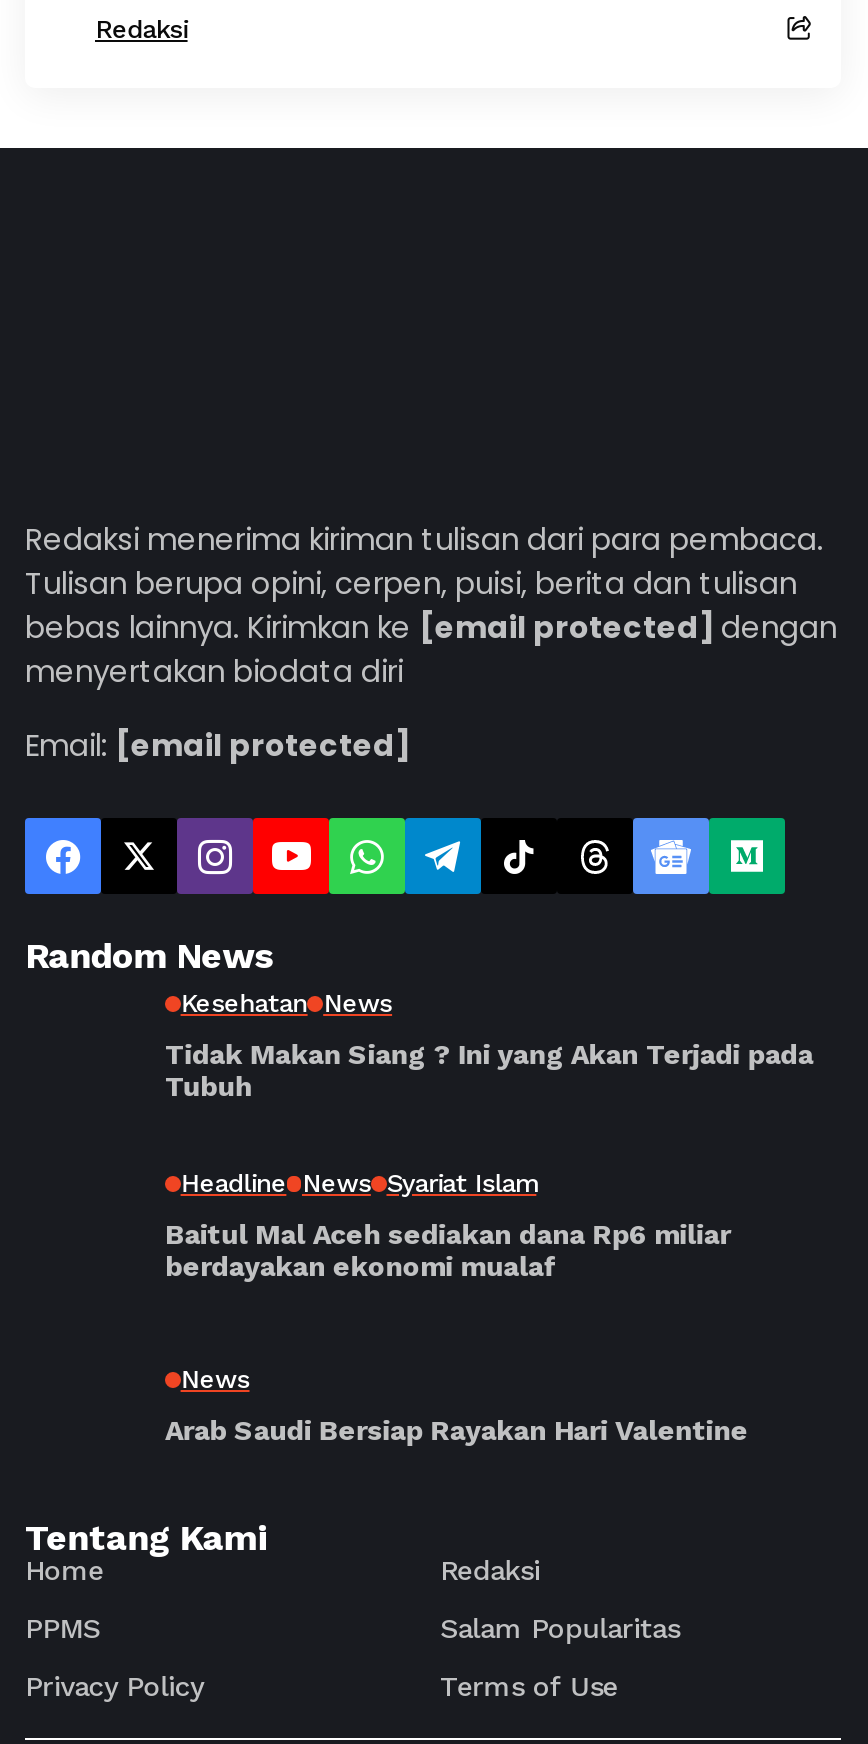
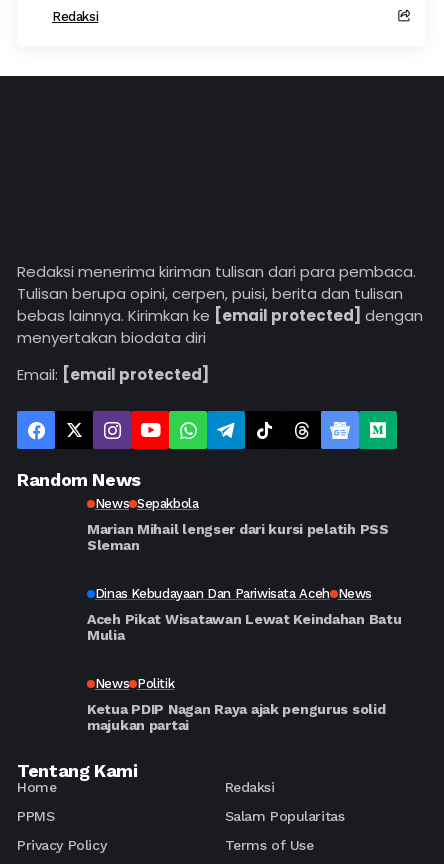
- Kesehatan News
+ News Sepakbola

- Tidak Makan Siang ? Ini yang Akan Terjadi pada
- Tubuh
+ Marian Mihail lengser dari kursi pelatih PSS
+ Sleman

- Headline News Syariat Islam
+ Dinas Kebudayaan Dan Pariwisata Aceh News

- Baitul Mal Aceh sediakan dana Rp6 miliar
- berdayakan ekonomi mualaf
+ Aceh Pikat Wisatawan Lewat Keindahan Batu
+ Mulia

- News
+ News Politik

- Arab Saudi Bersiap Rayakan Hari Valentine
+ Ketua PDIP Nagan Raya ajak pengurus solid
+ majukan partai
